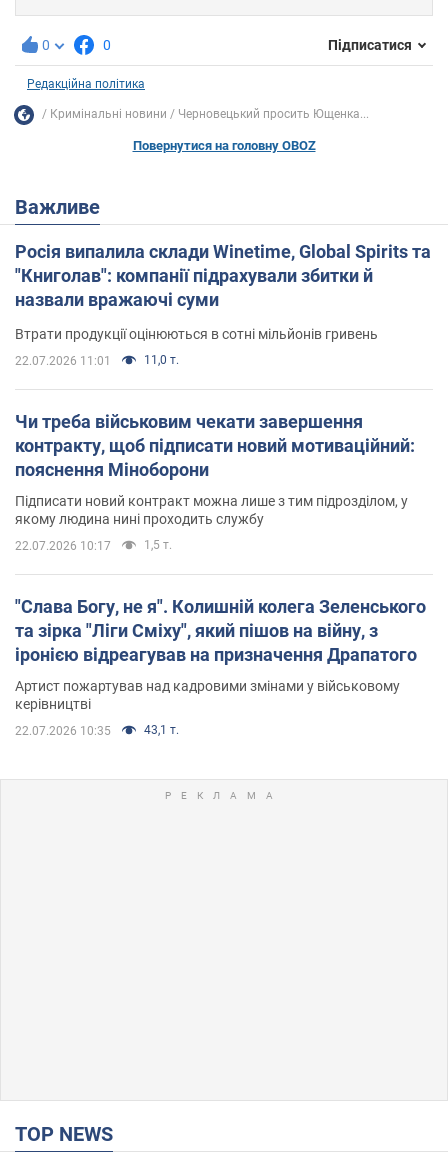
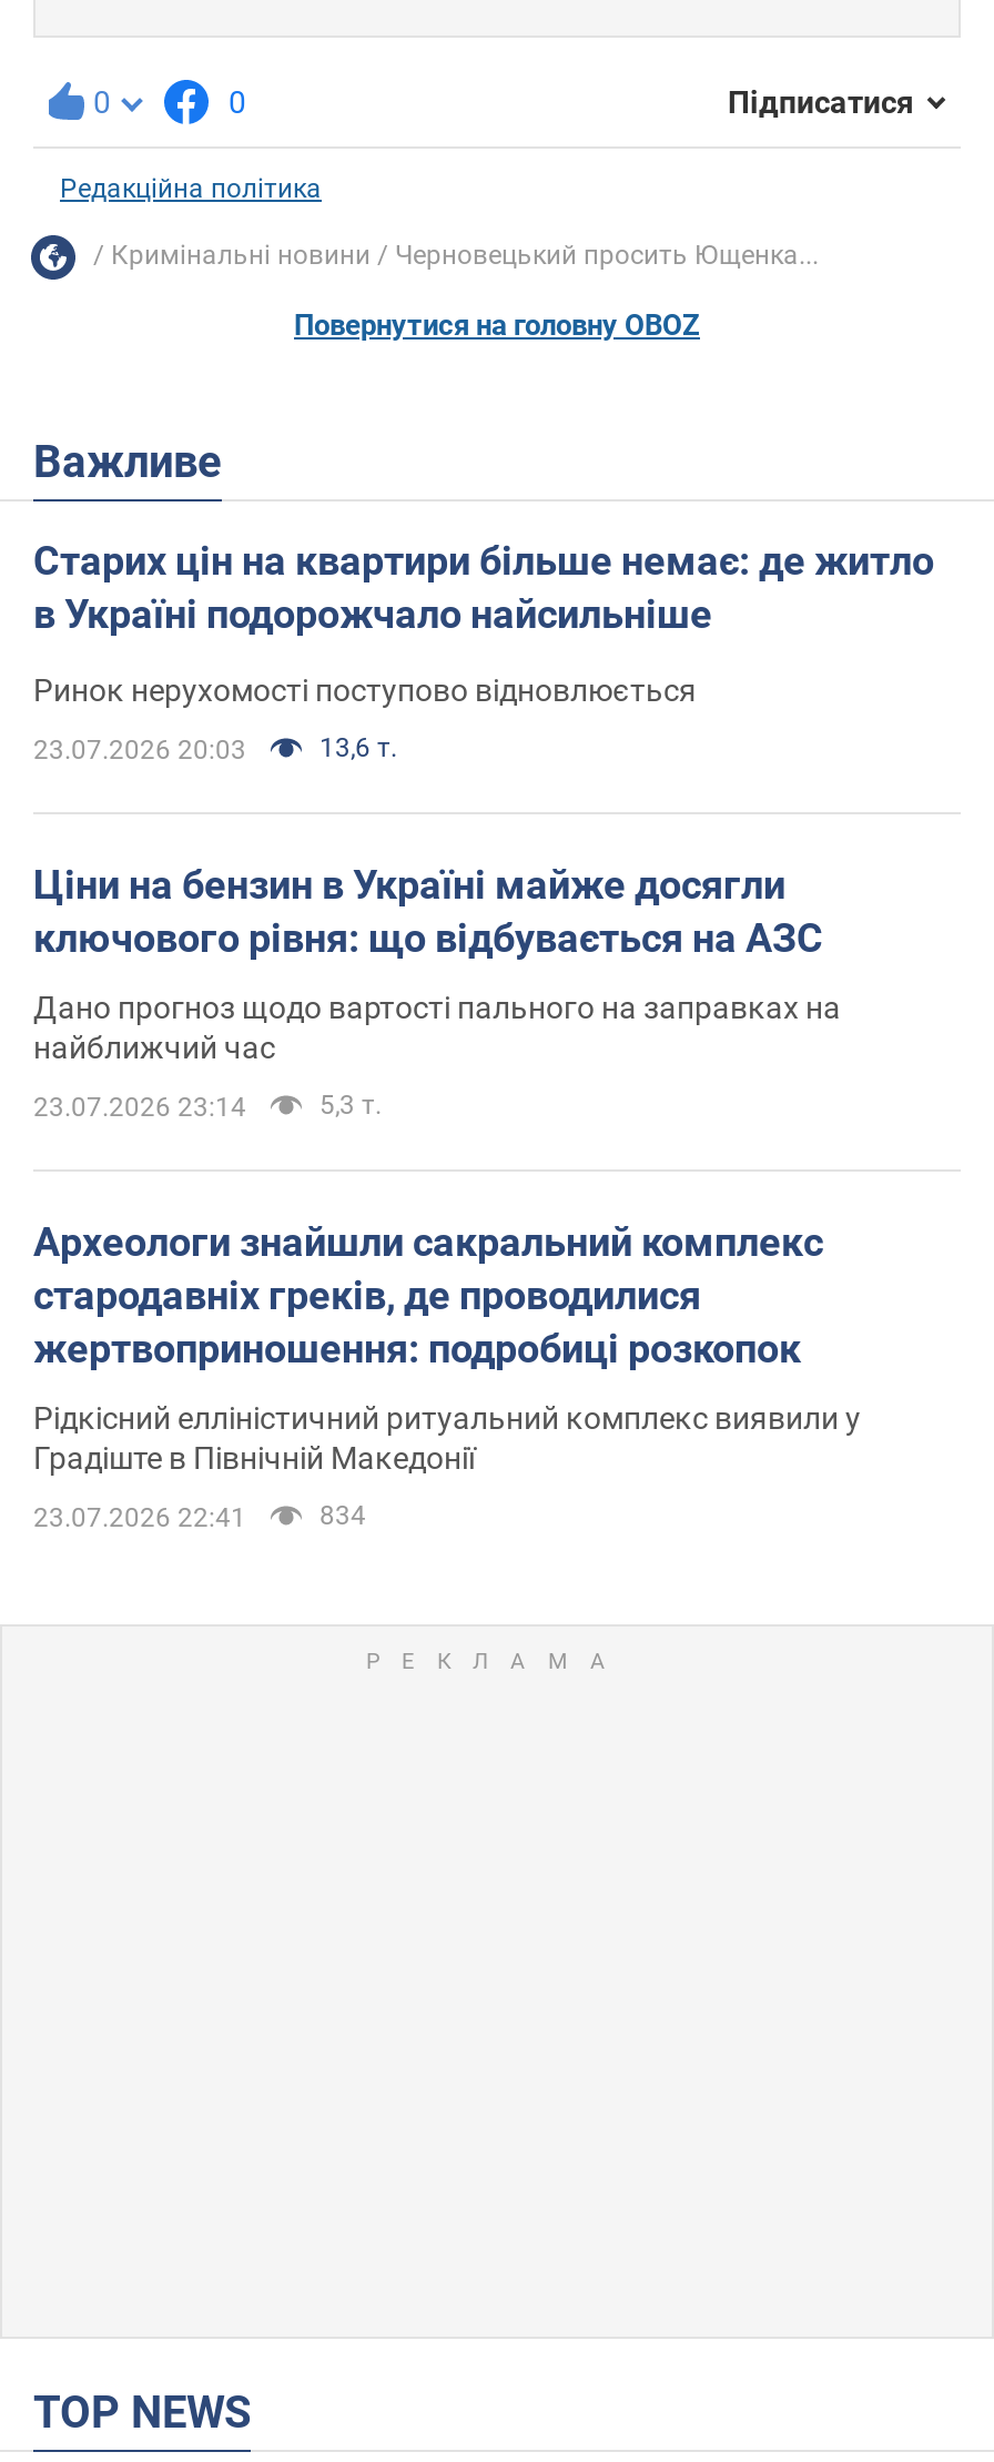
- Росія випалила склади Winetime, Global Spirits та
- "Книголав": компанії підрахували збитки й
- назвали вражаючі суми
+ Старих цін на квартири більше немає: де житло
+ в Україні подорожчало найсильніше

- Втрати продукції оцінюються в сотні мільйонів гривень
+ Ринок нерухомості поступово відновлюється

- 22.07.2026 11:01
- 11,0 т.
+ 23.07.2026 20:03
+ 13,6 т.

- Чи треба військовим чекати завершення
- контракту, щоб підписати новий мотиваційний:
- пояснення Міноборони
+ Ціни на бензин в Україні майже досягли
+ ключового рівня: що відбувається на АЗС

- Підписати новий контракт можна лише з тим підрозділом, у
- якому людина нині проходить службу
+ Дано прогноз щодо вартості пального на заправках на
+ найближчий час

- 22.07.2026 10:17
- 1,5 т.
+ 23.07.2026 23:14
+ 5,3 т.

- "Слава Богу, не я". Колишній колега Зеленського
- та зірка "Ліги Сміху", який пішов на війну, з
- іронією відреагував на призначення Драпатого
+ Археологи знайшли сакральний комплекс
+ стародавніх греків, де проводилися
+ жертвоприношення: подробиці розкопок

- Артист пожартував над кадровими змінами у військовому
- керівництві
+ Рідкісний елліністичний ритуальний комплекс виявили у
+ Градіште в Північній Македонії

- 22.07.2026 10:35
- 43,1 т.
+ 23.07.2026 22:41
+ 834
